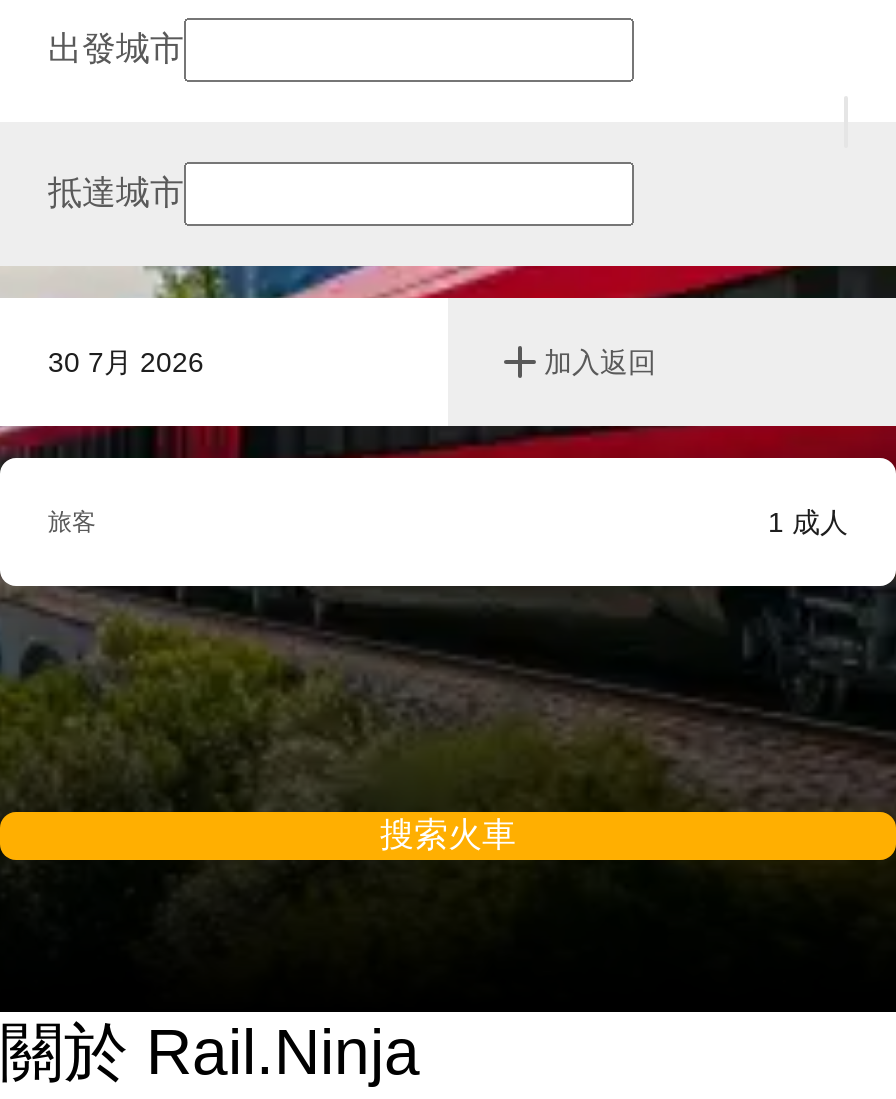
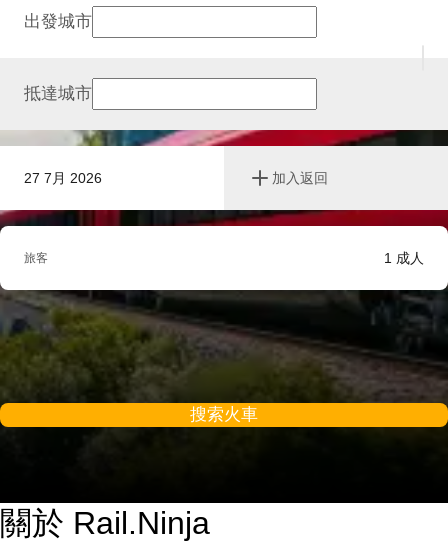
- 30 7月 2026
+ 27 7月 2026
